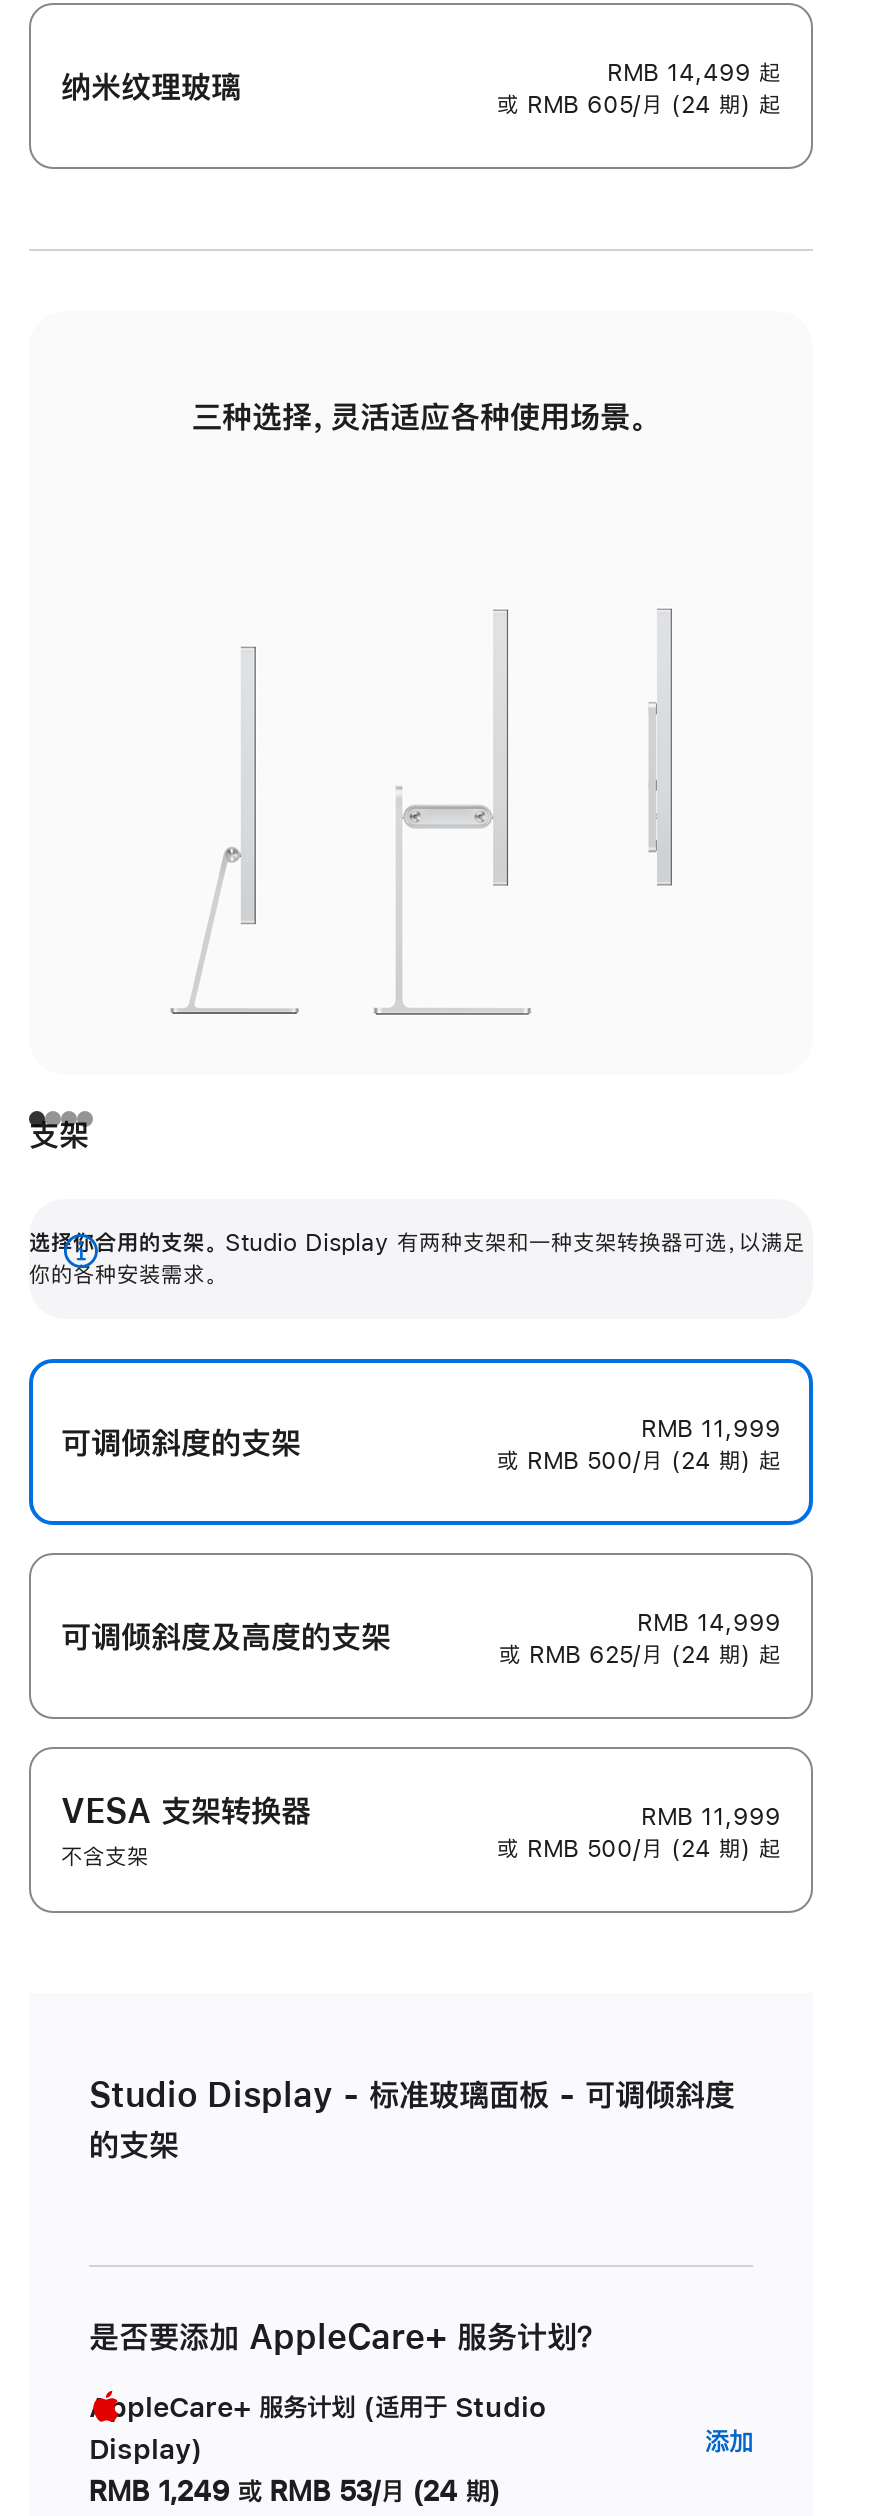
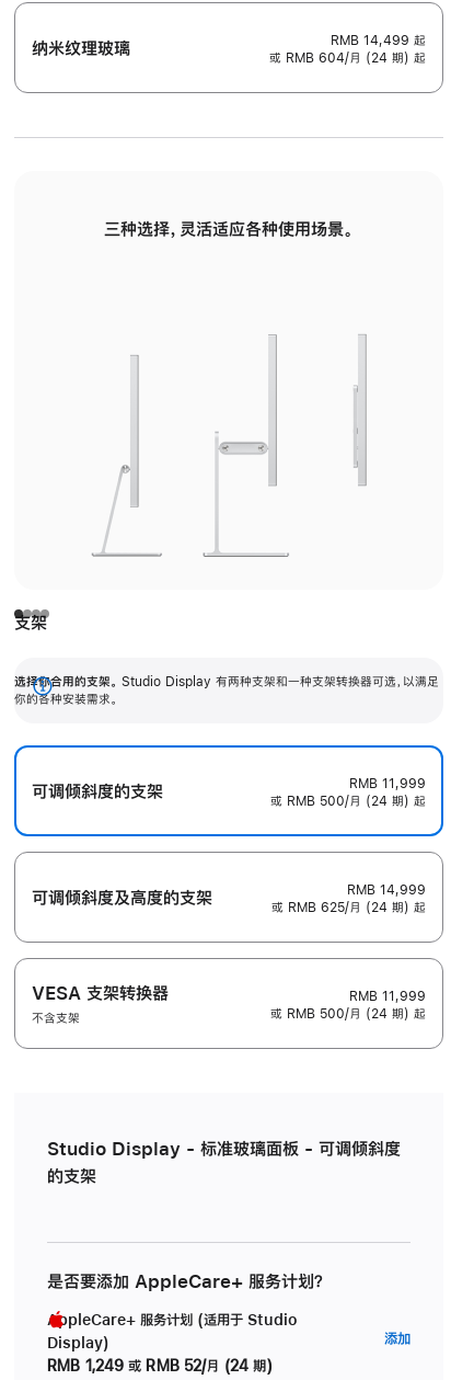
- 或 RMB 605/月 (24 期) 起
+ 或 RMB 604/月 (24 期) 起

- RMB 1,249 或 RMB 53/月 (24 期)
+ RMB 1,249 或 RMB 52/月 (24 期)
